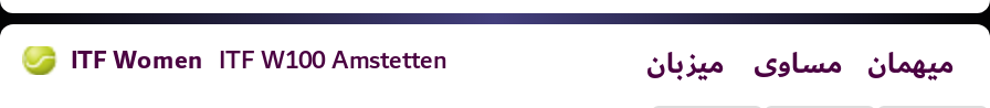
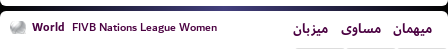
- ITF Women ITF W100 Amstetten
+ World FIVB Nations League Women
